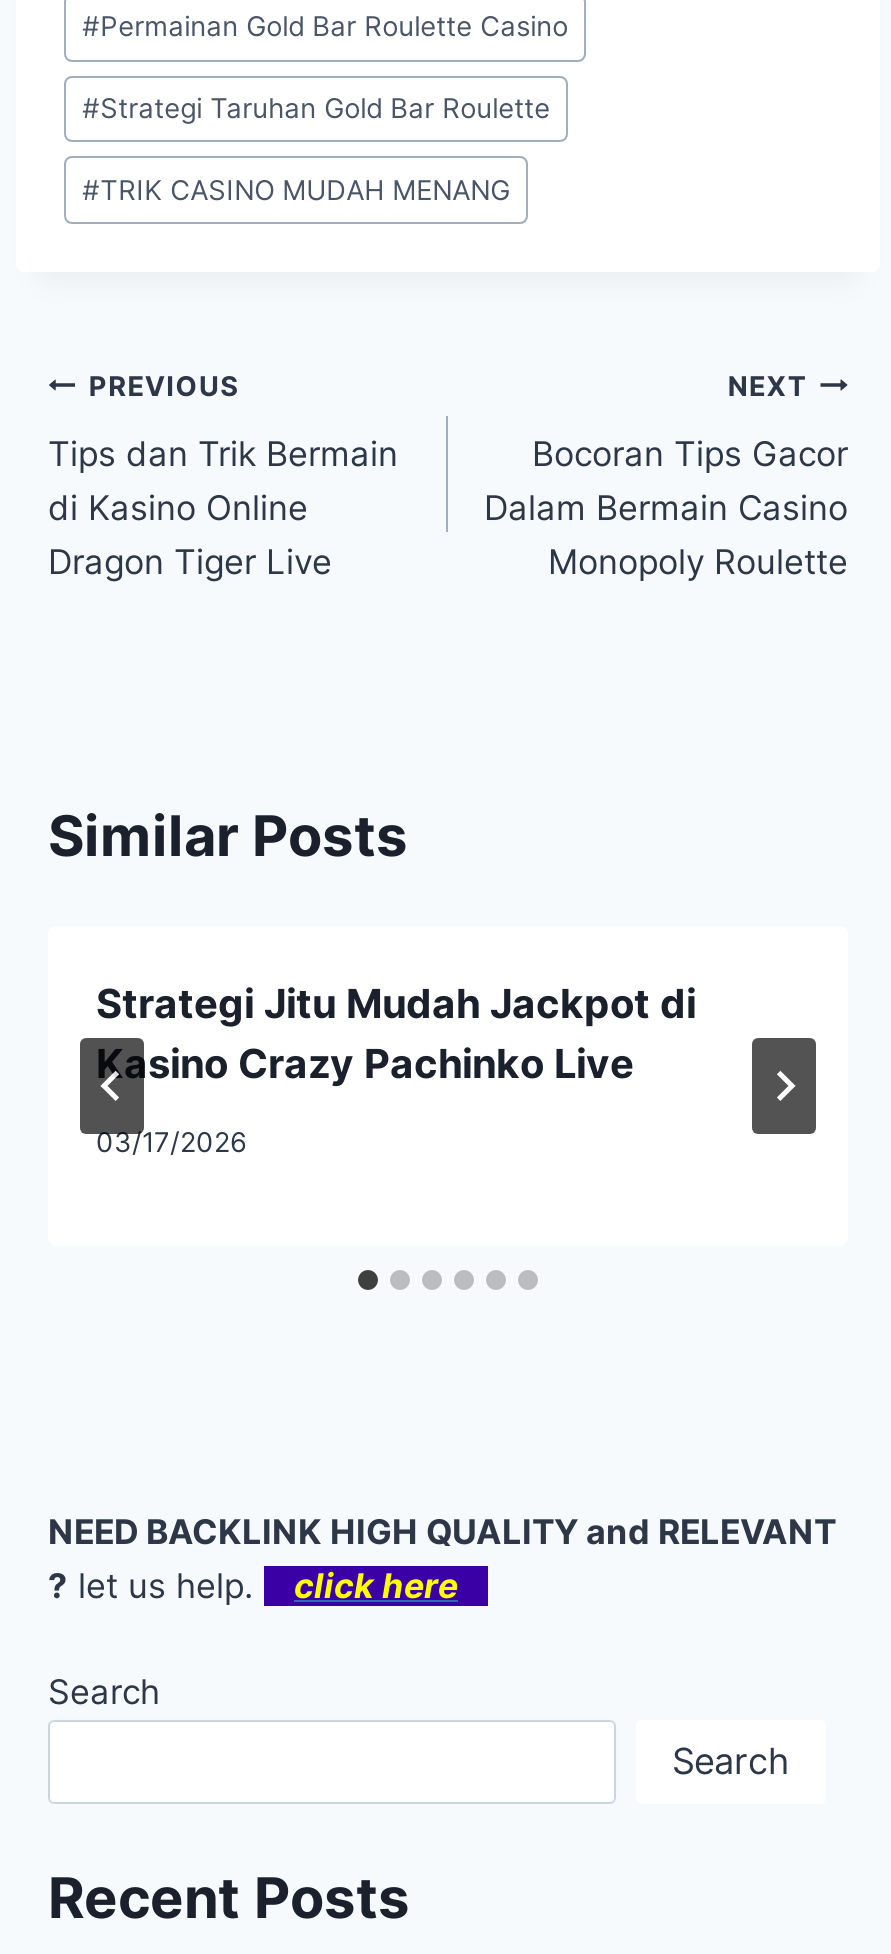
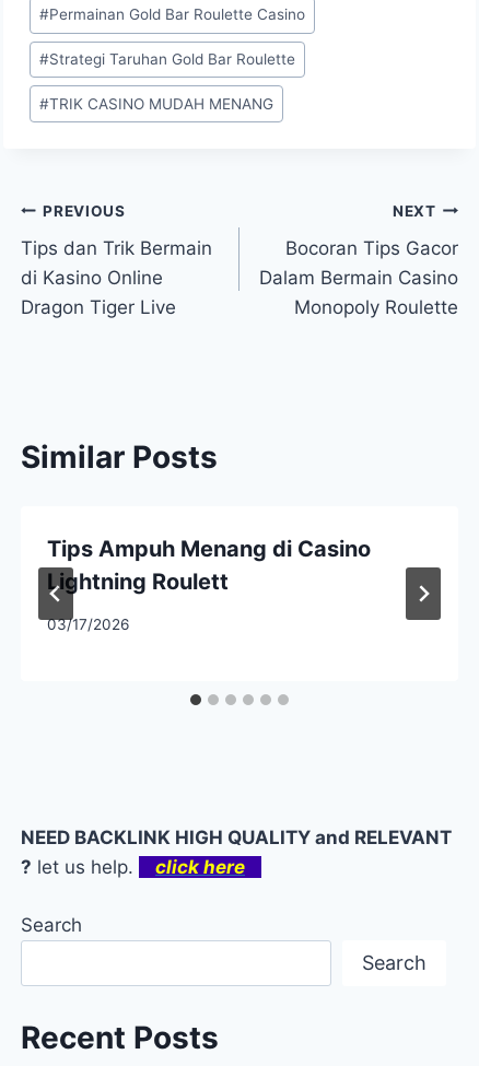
- Strategi Jitu Mudah Jackpot di
- Kasino Crazy Pachinko Live
+ Tips Ampuh Menang di Casino
+ Lightning Roulett
